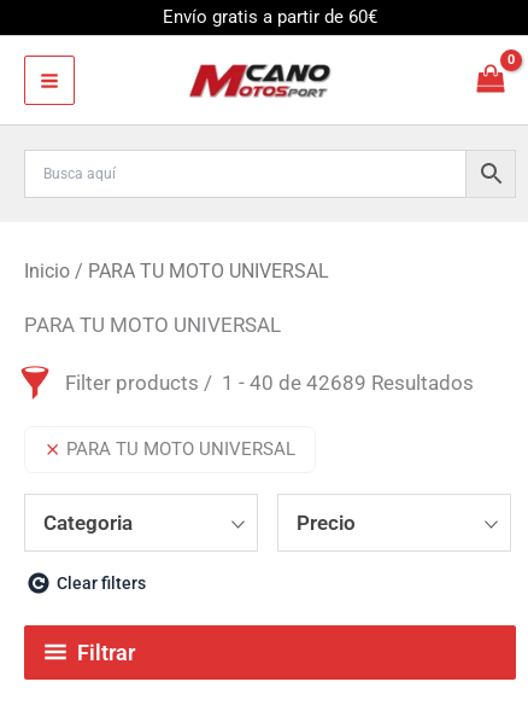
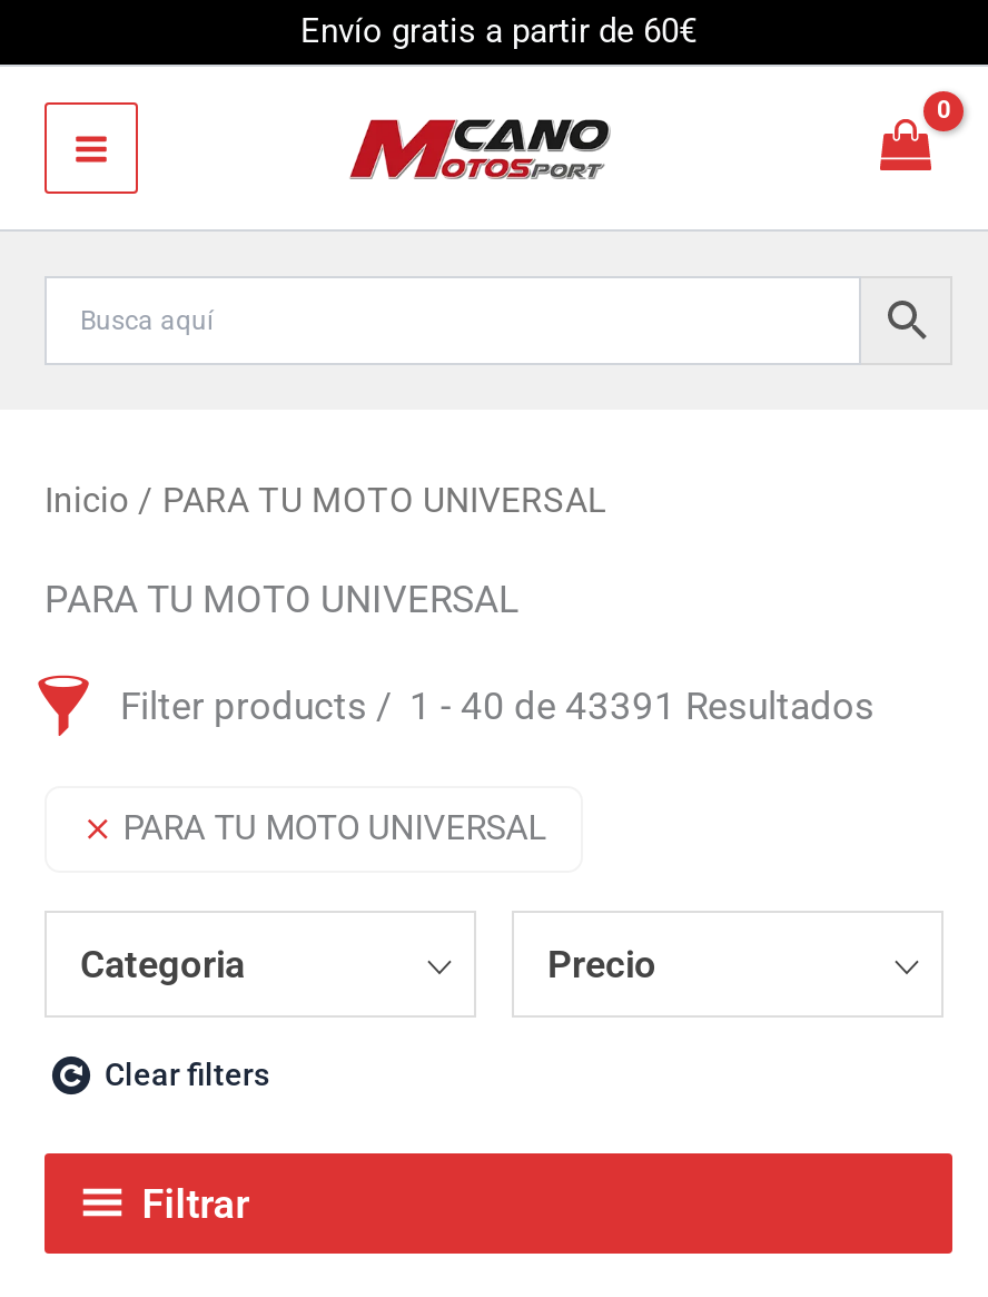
- 1 - 40 de 42689 Resultados
+ 1 - 40 de 43391 Resultados
